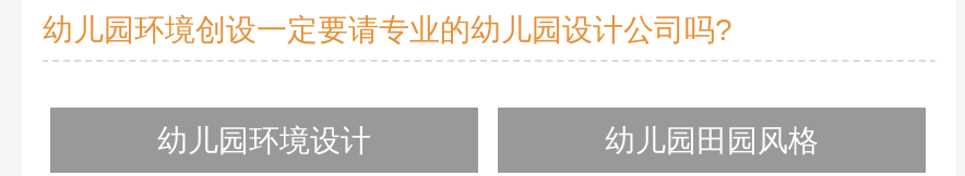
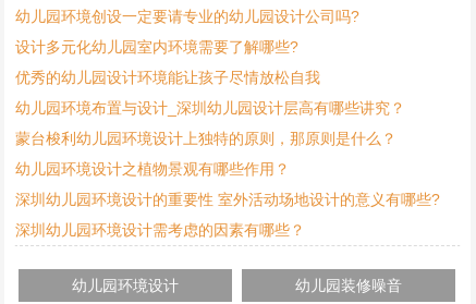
+ 设计多元化幼儿园室内环境需要了解哪些?
+ 优秀的幼儿园设计环境能让孩子尽情放松自我
+ 幼儿园环境布置与设计_深圳幼儿园设计层高有哪些讲究？
+ 蒙台梭利幼儿园环境设计上独特的原则，那原则是什么？
+ 幼儿园环境设计之植物景观有哪些作用？
+ 深圳幼儿园环境设计的重要性 室外活动场地设计的意义有哪些?
+ 深圳幼儿园环境设计需考虑的因素有哪些？

- 幼儿园田园风格
+ 幼儿园装修噪音
